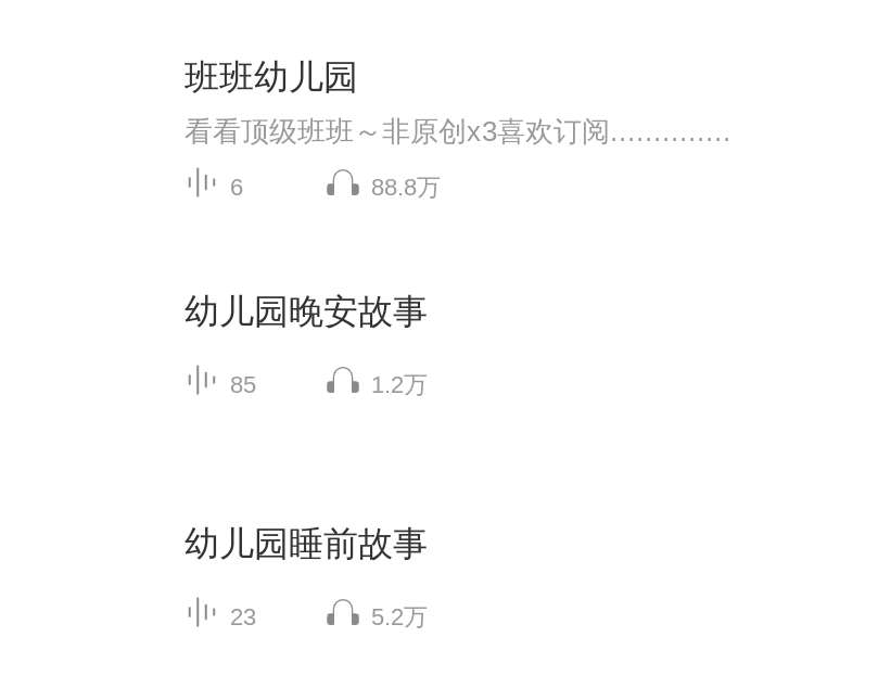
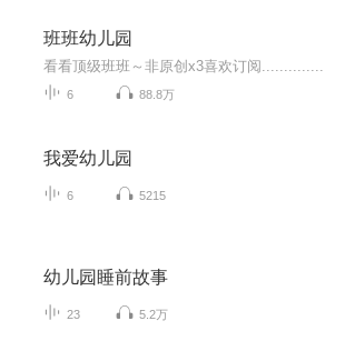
- 幼儿园晚安故事
+ 我爱幼儿园

- 85
- 1.2万
+ 6
+ 5215
